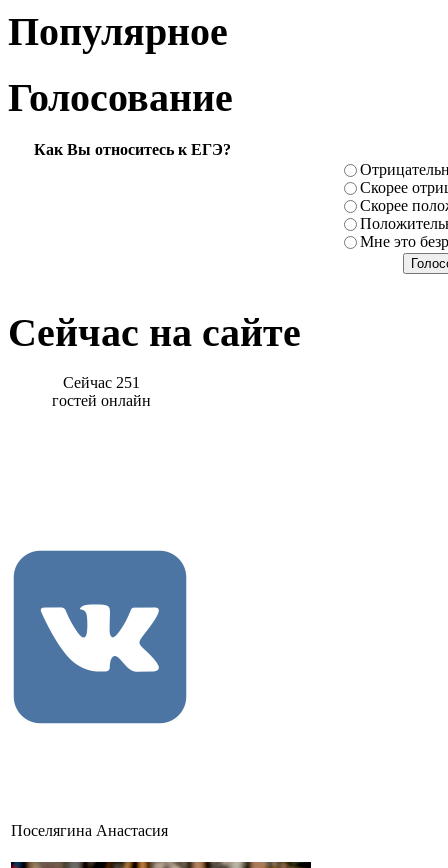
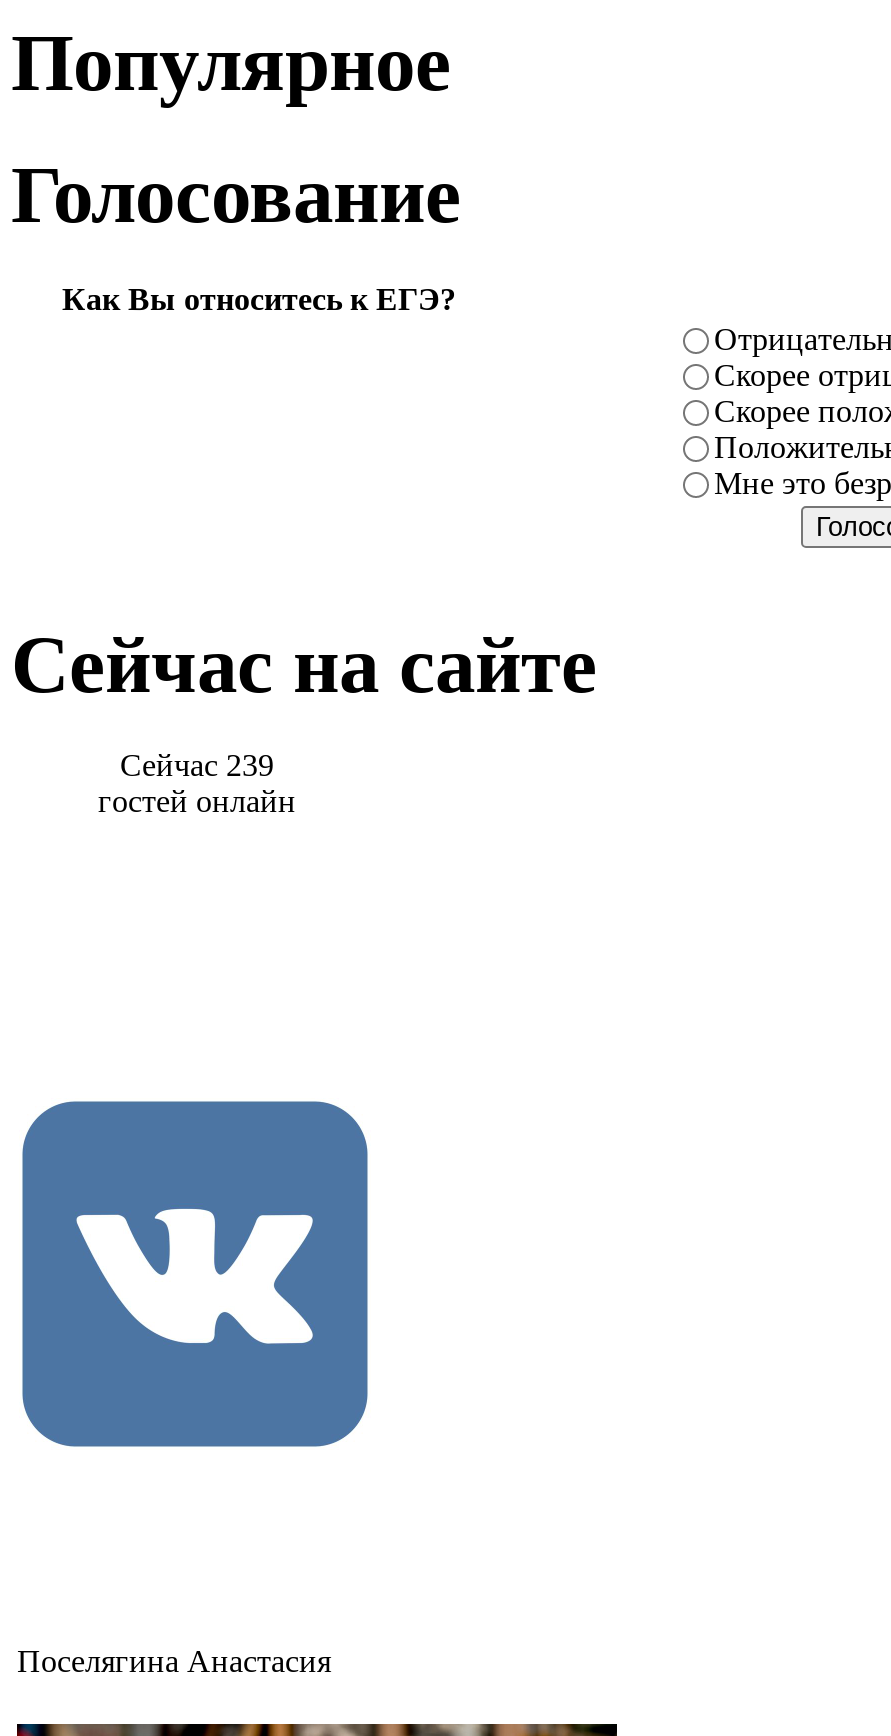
- Сейчас 251
+ Сейчас 239
